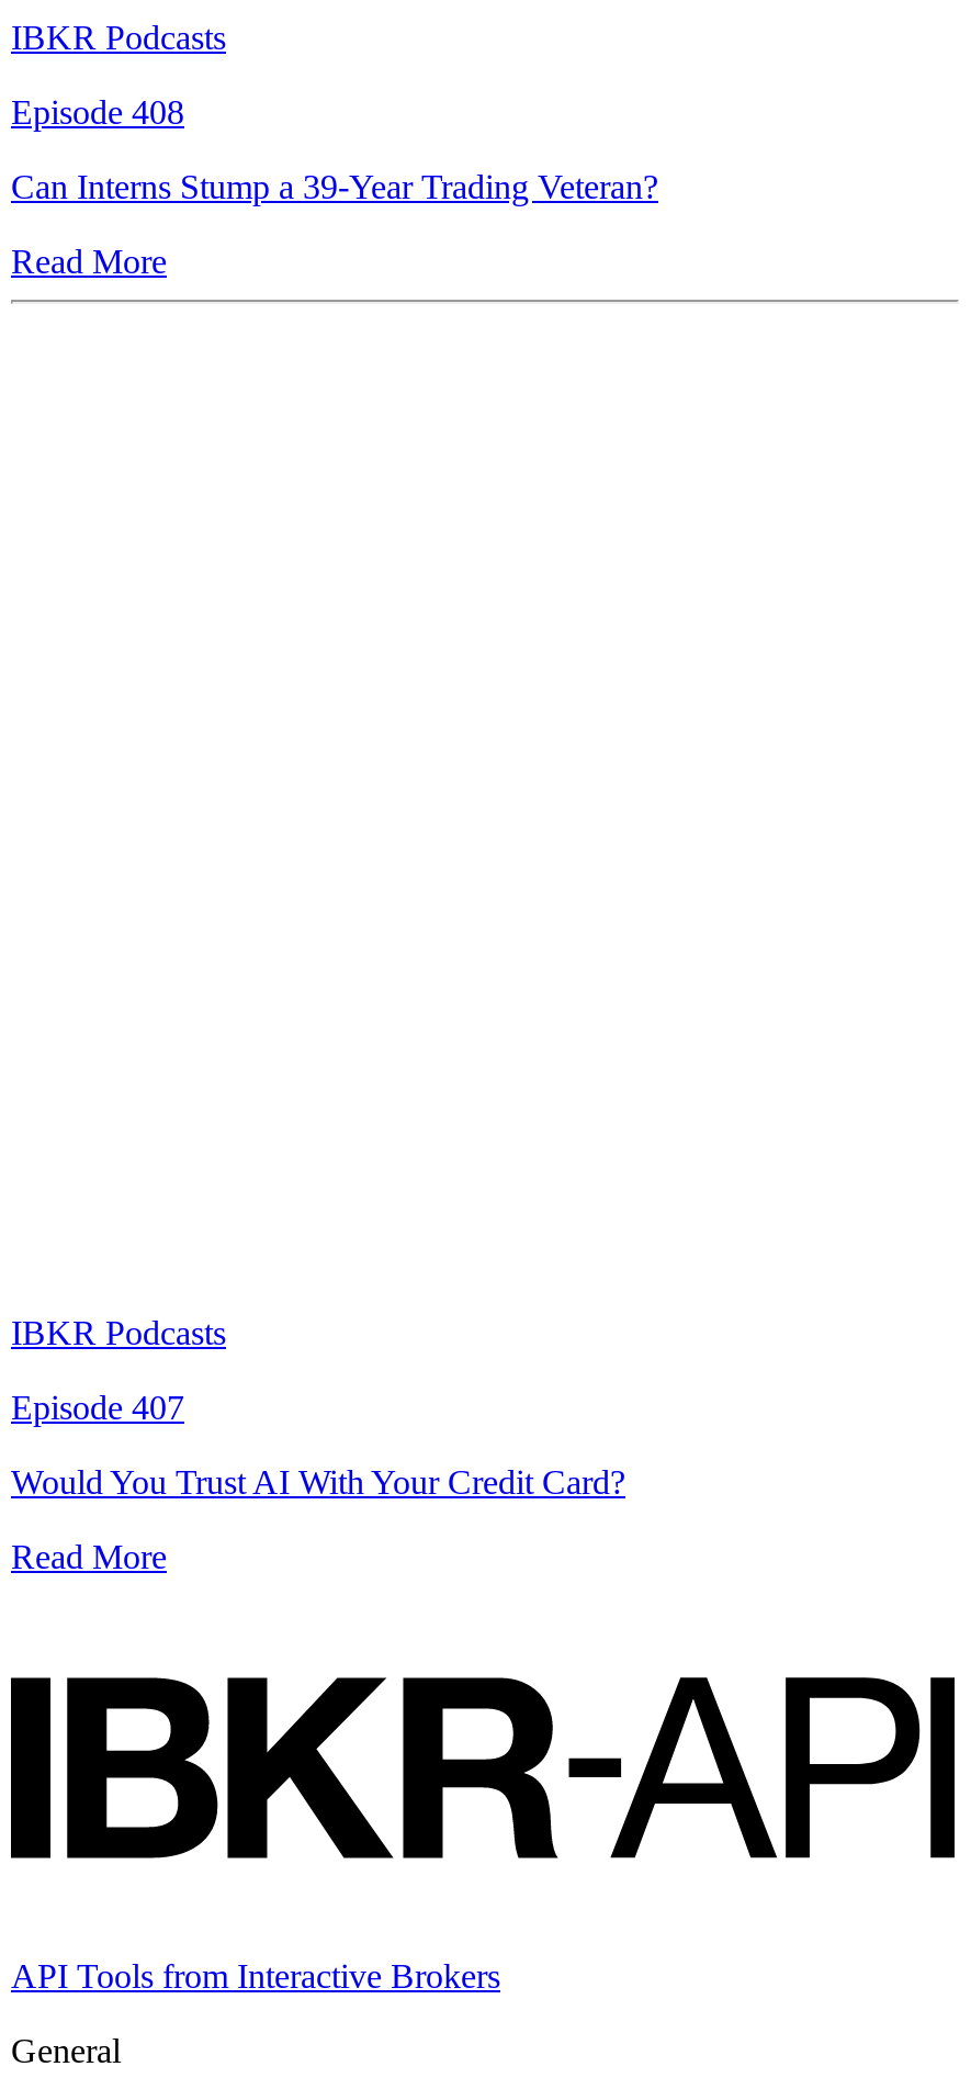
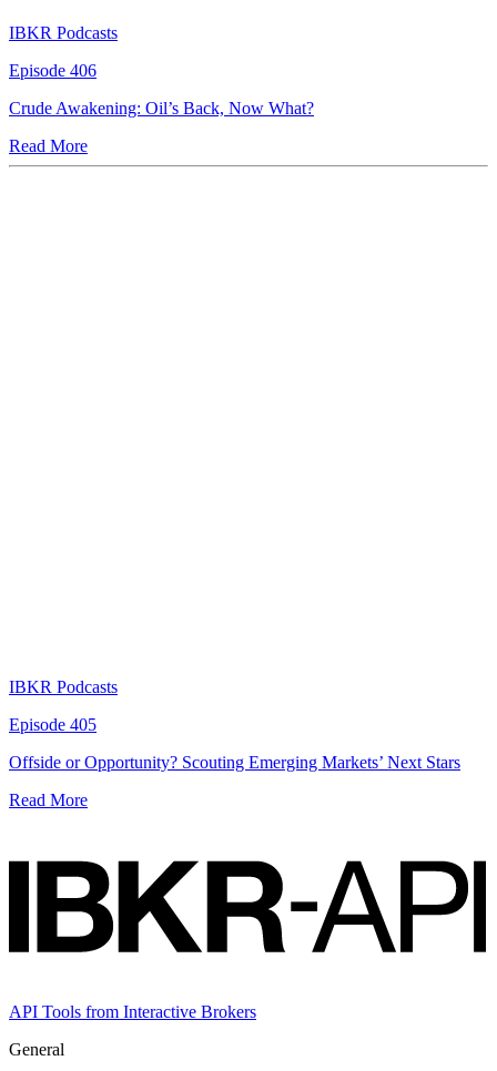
- Episode 408
+ Episode 406

- Can Interns Stump a 39-Year Trading Veteran?
+ Crude Awakening: Oil’s Back, Now What?

- Episode 407
+ Episode 405

- Would You Trust AI With Your Credit Card?
+ Offside or Opportunity? Scouting Emerging Markets’ Next Stars
